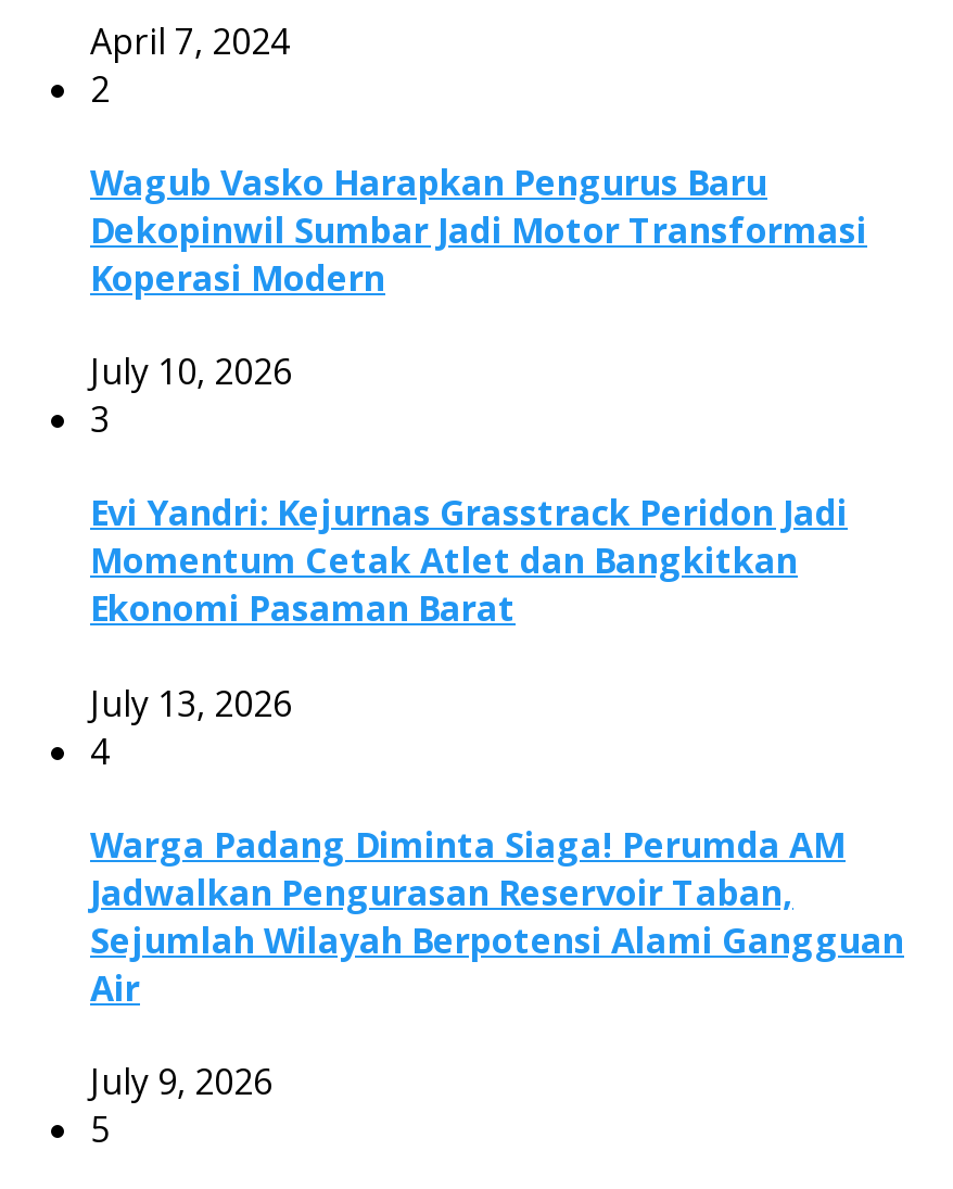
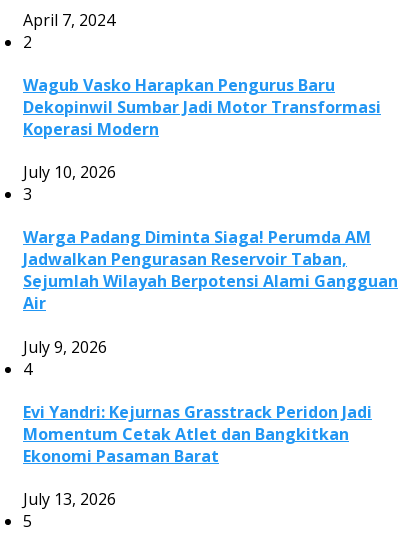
moved down: 4 | Evi Yandri: Kejurnas Grasstrack Peridon Jadi | Momentum Cetak Atlet dan Bangkitkan | Ekonomi Pasaman Barat | July 13, 2026

moved up: Warga Padang Diminta Siaga! Perumda AM | Jadwalkan Pengurasan Reservoir Taban, | Sejumlah Wilayah Berpotensi Alami Gangguan | Air | July 9, 2026
